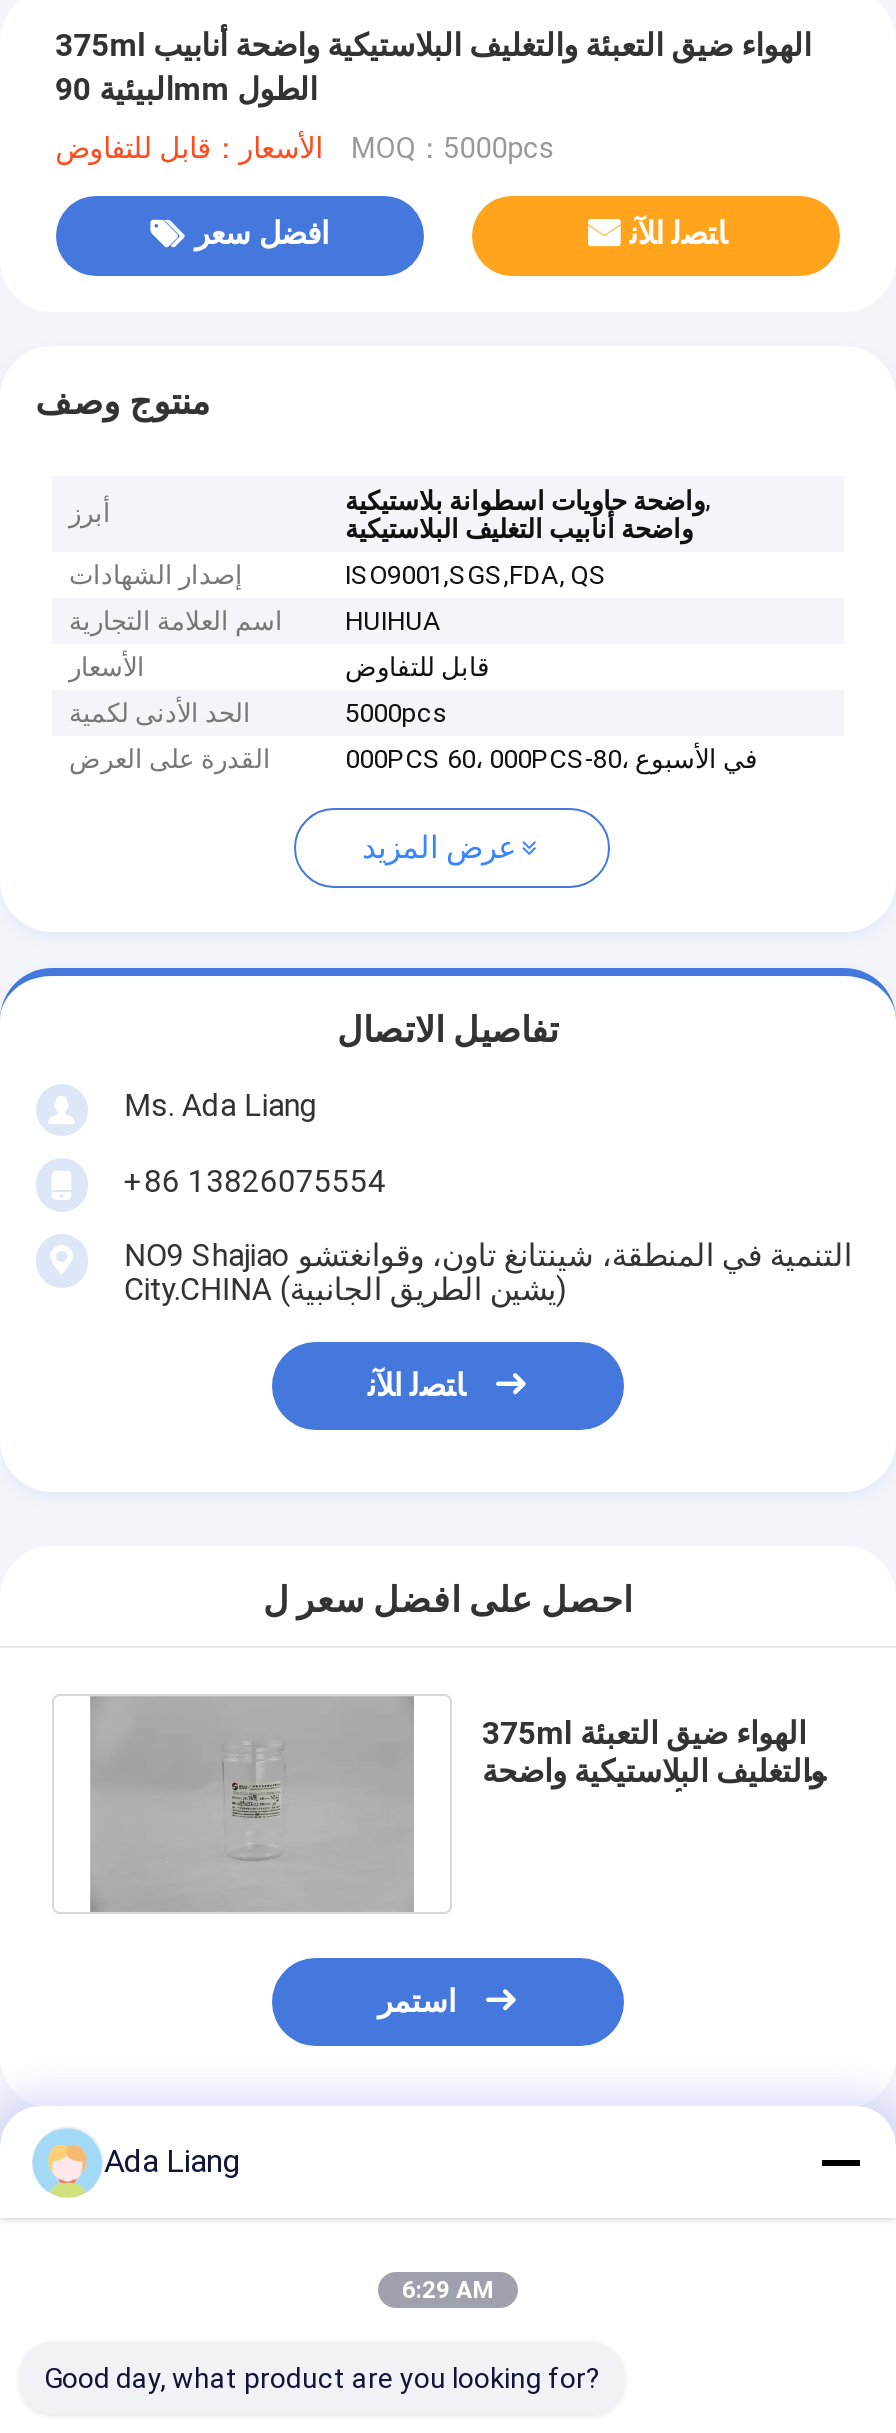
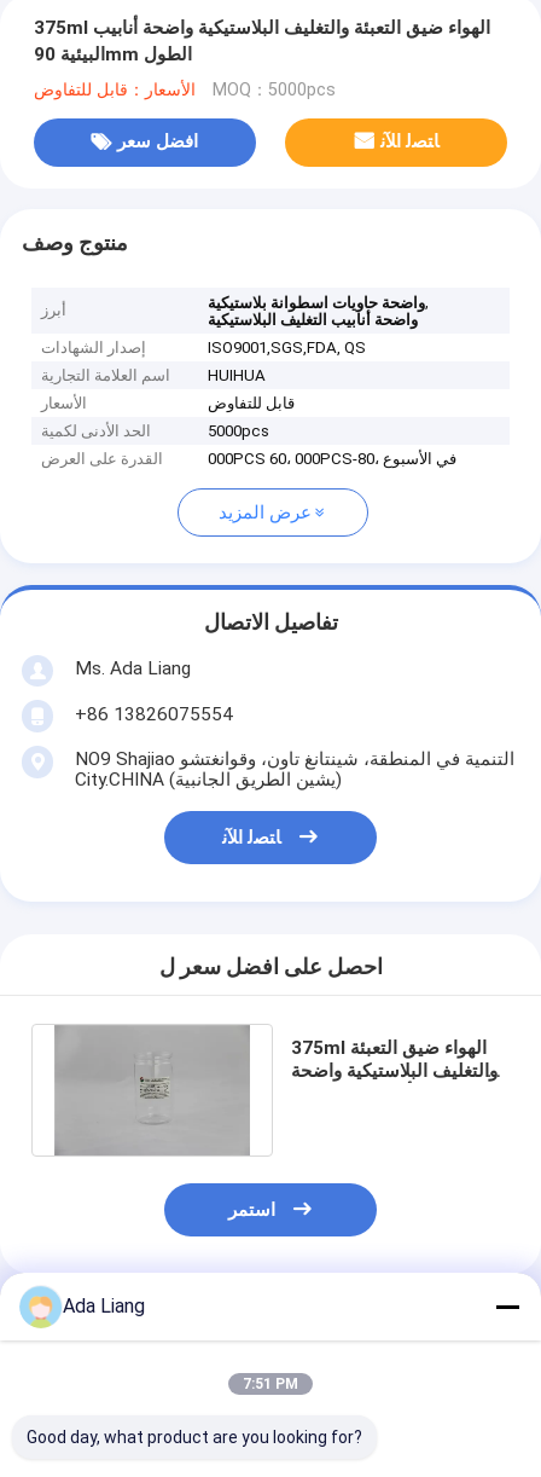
- 6:29 AM
+ 7:51 PM
